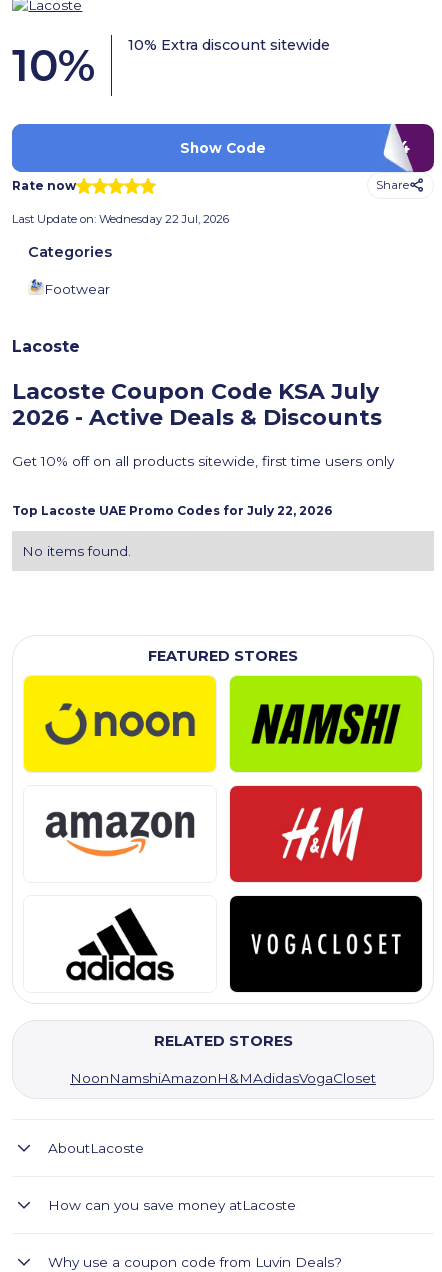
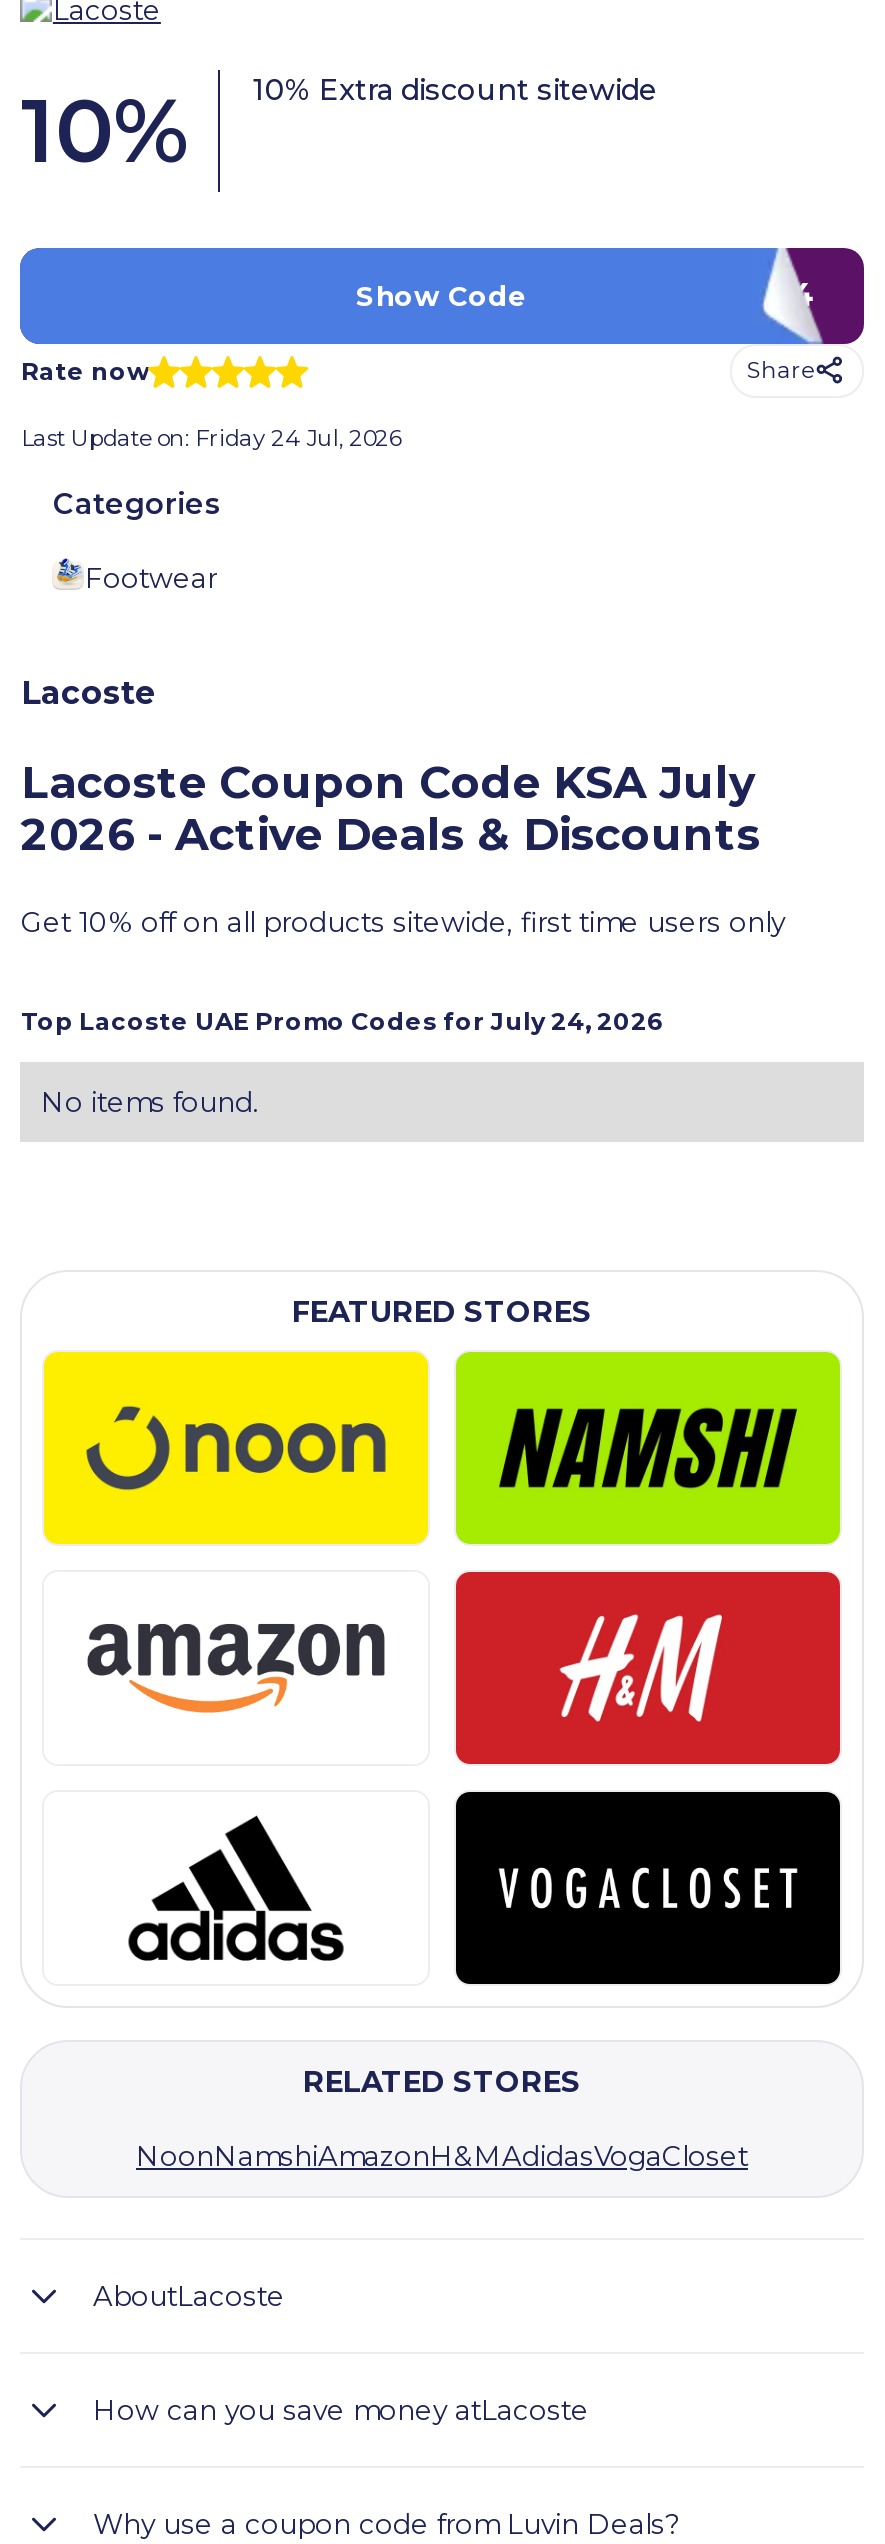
- Last Update on: Wednesday 22 Jul, 2026
+ Last Update on: Friday 24 Jul, 2026

- Top Lacoste UAE Promo Codes for July 22, 2026
+ Top Lacoste UAE Promo Codes for July 24, 2026
